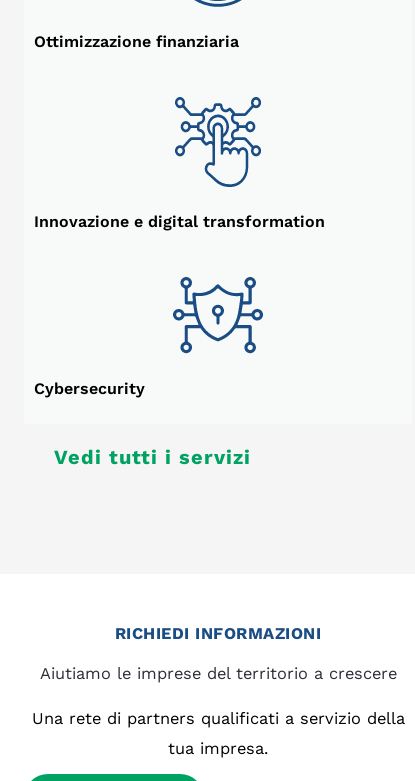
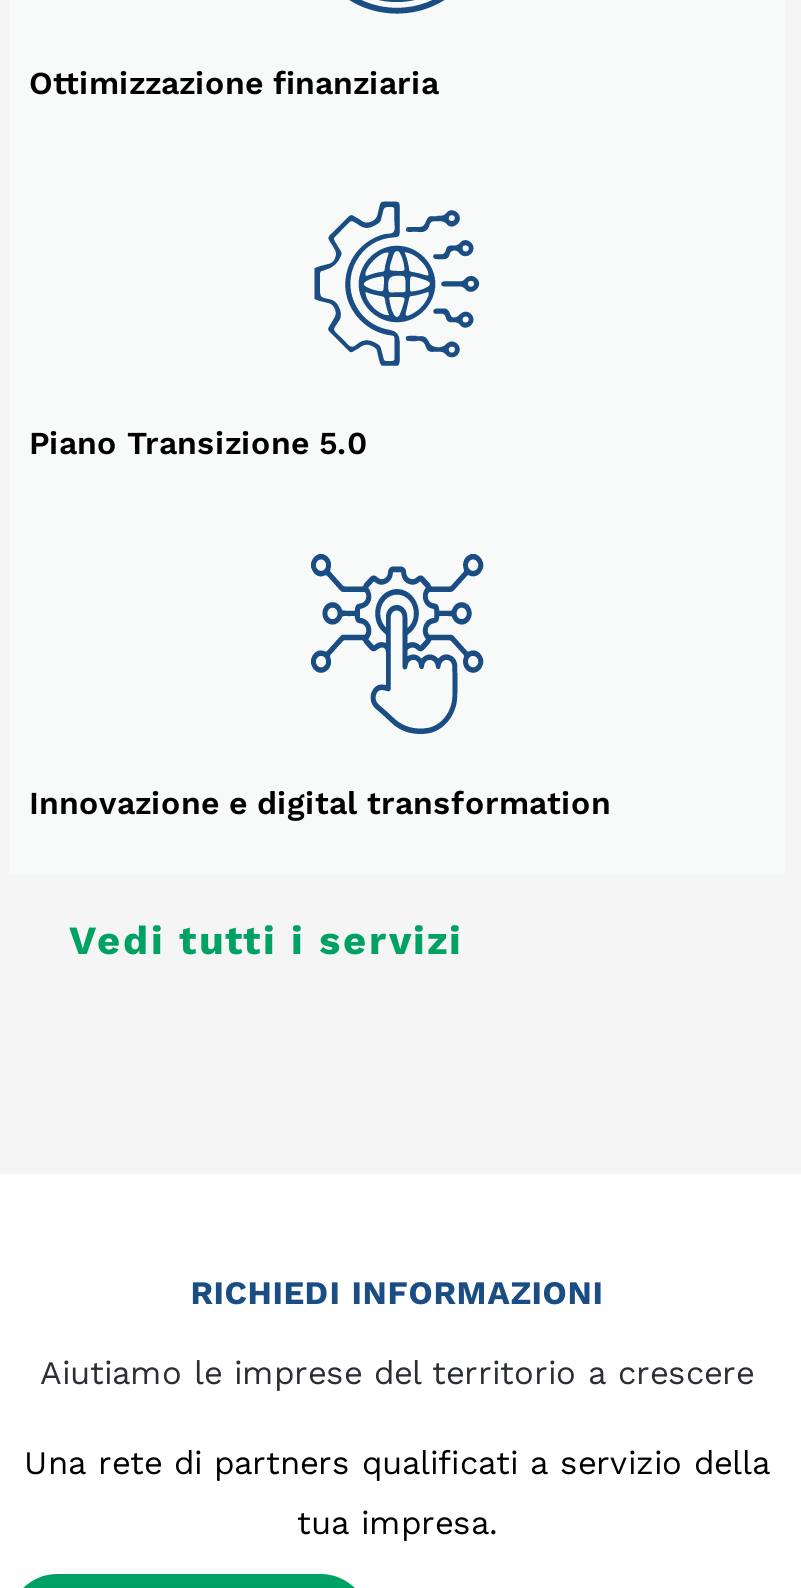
+ [image]
+ Piano Transizione 5.0

moved down: [image]

moved down: Innovazione e digital transformation

- [image]

- Cybersecurity
